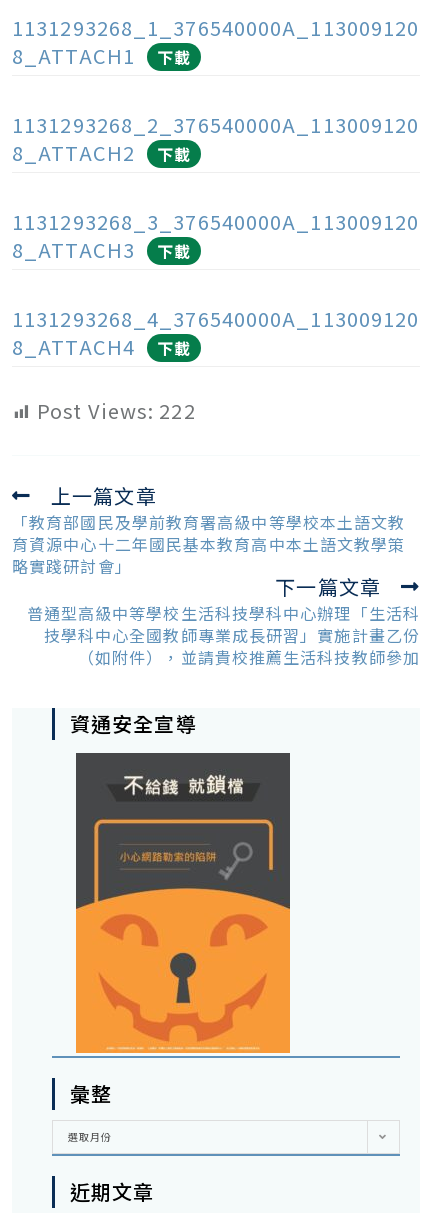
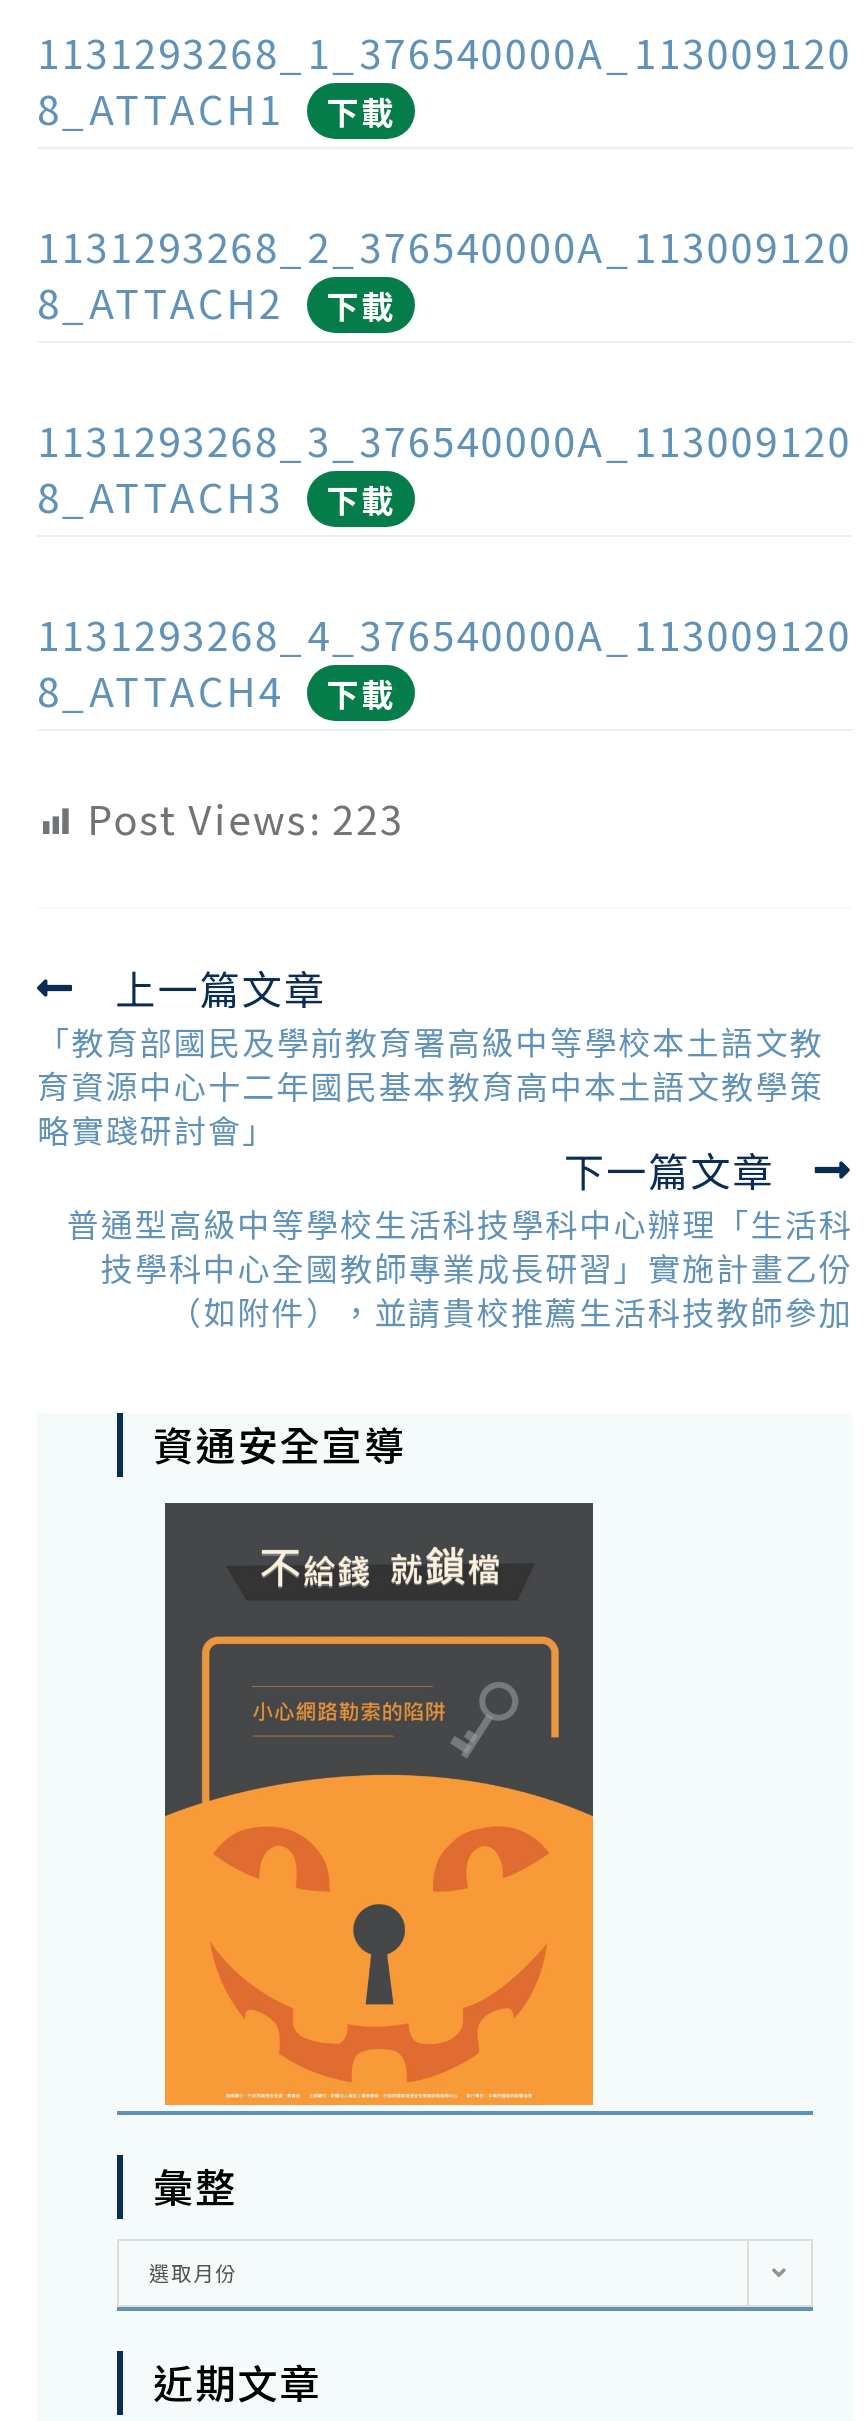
- Post Views: 222
+ Post Views: 223
